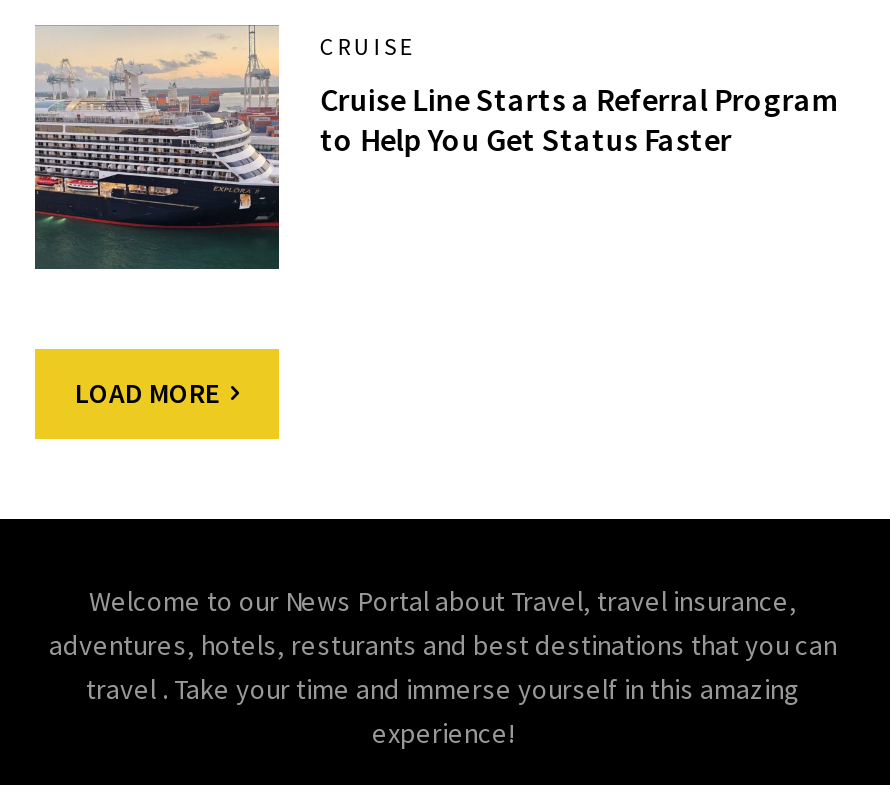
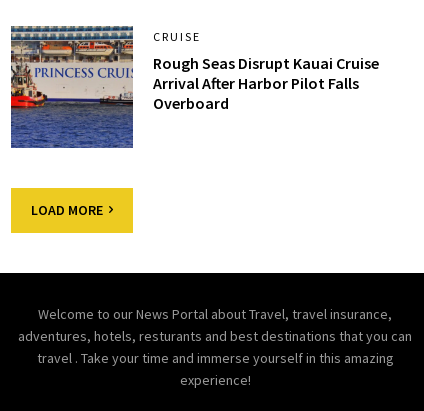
- [image]
- Cruise Line Starts a Referral Program
- to Help You Get Status Faster
+ [image]
+ Rough Seas Disrupt Kauai Cruise
+ Arrival After Harbor Pilot Falls
+ Overboard
